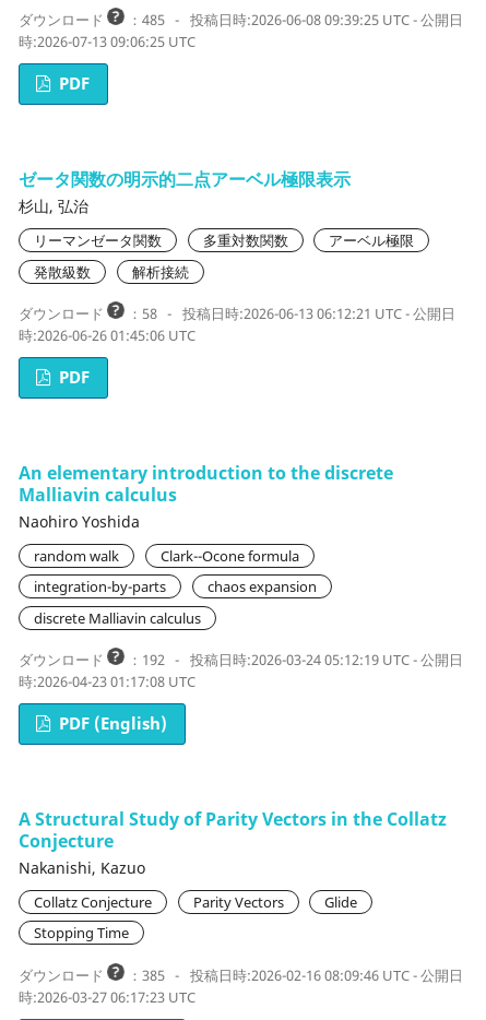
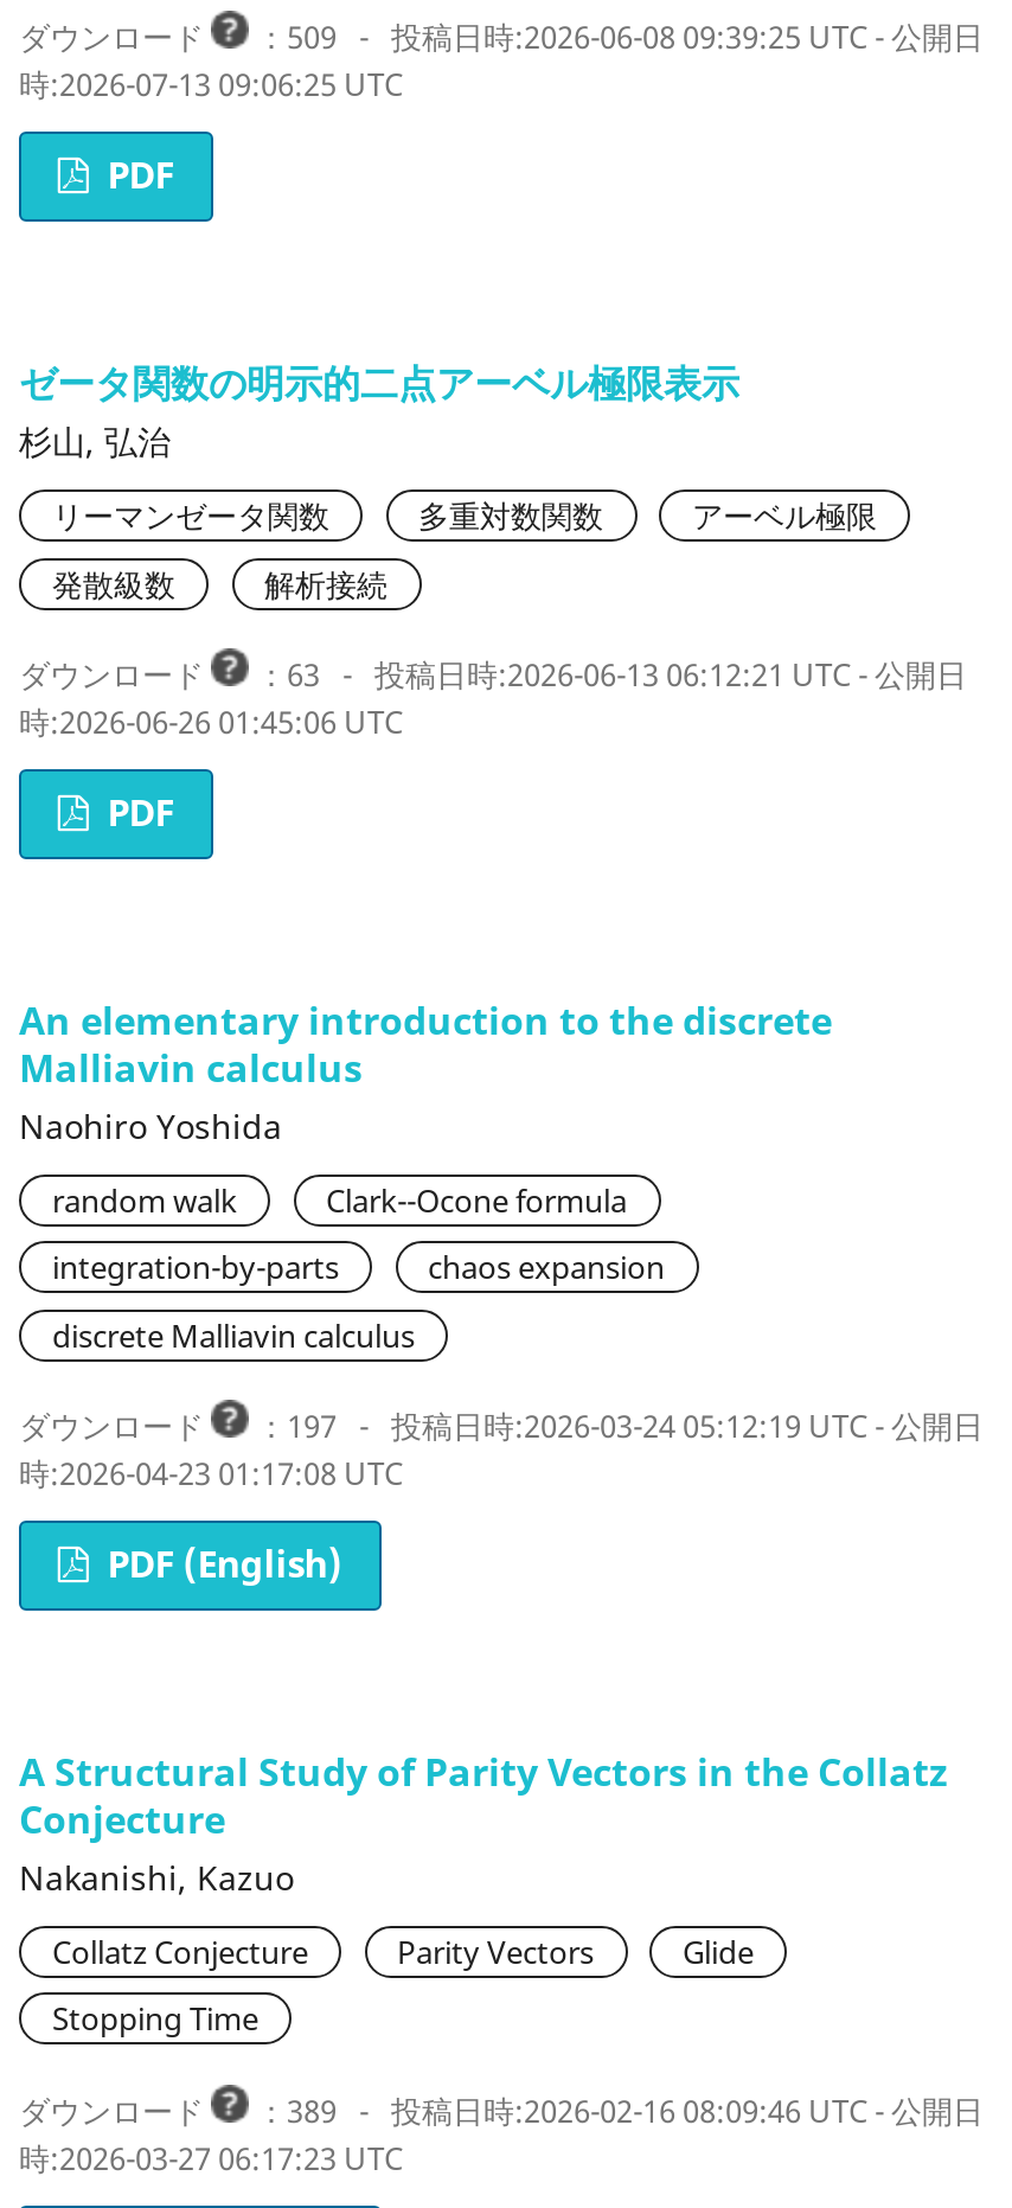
- ：485 - 投稿日時:2026-06-08 09:39:25 UTC - 公開日
+ ：509 - 投稿日時:2026-06-08 09:39:25 UTC - 公開日

- ：58 - 投稿日時:2026-06-13 06:12:21 UTC - 公開日
+ ：63 - 投稿日時:2026-06-13 06:12:21 UTC - 公開日

- ：192 - 投稿日時:2026-03-24 05:12:19 UTC - 公開日
+ ：197 - 投稿日時:2026-03-24 05:12:19 UTC - 公開日

- ：385 - 投稿日時:2026-02-16 08:09:46 UTC - 公開日
+ ：389 - 投稿日時:2026-02-16 08:09:46 UTC - 公開日
